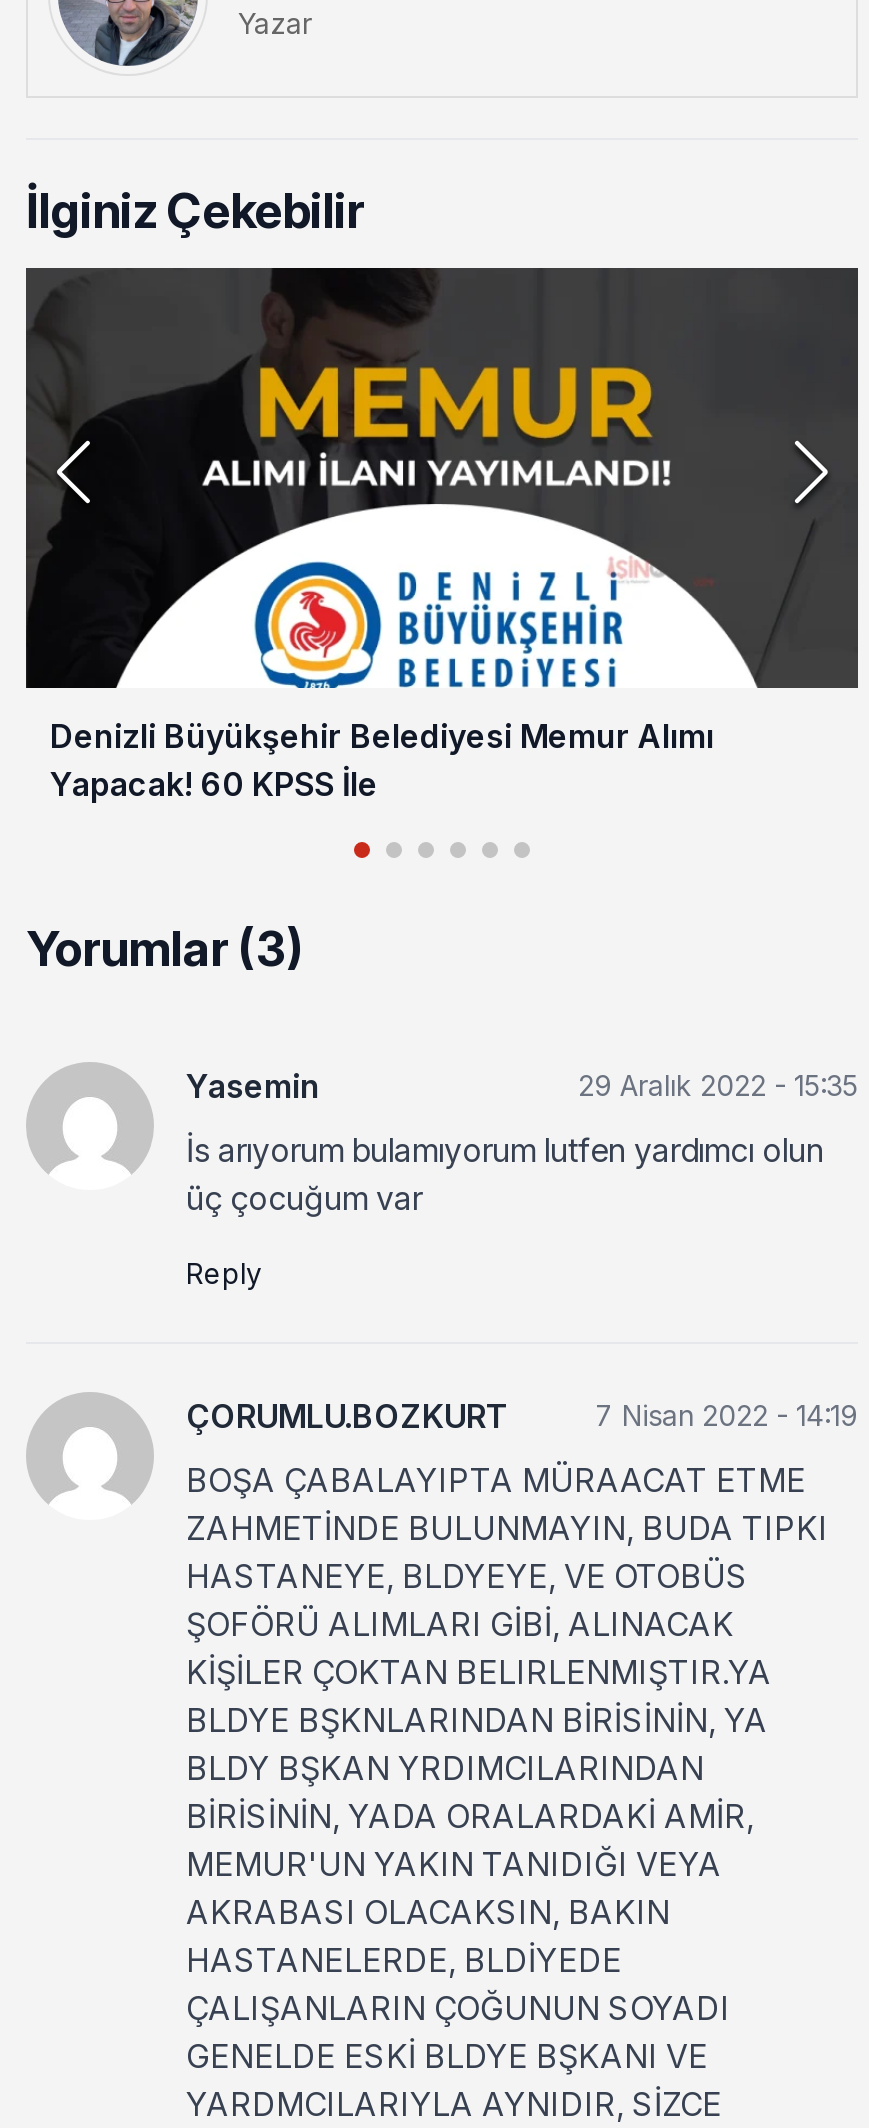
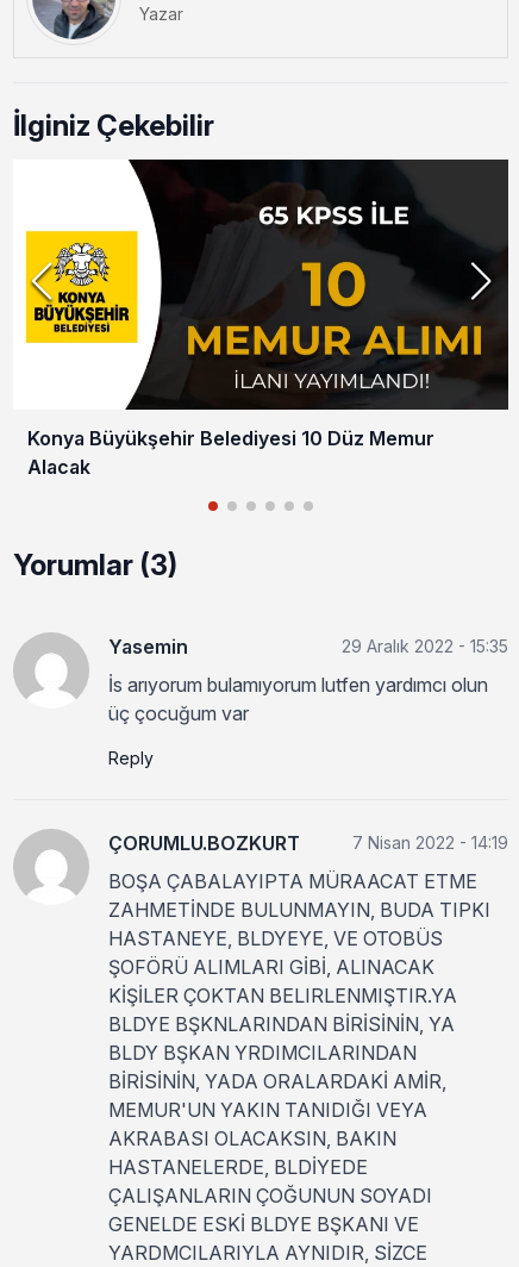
- [image]
- Denizli Büyükşehir Belediyesi Memur Alımı
- Yapacak! 60 KPSS İle
+ [image]
+ Konya Büyükşehir Belediyesi 10 Düz Memur
+ Alacak
